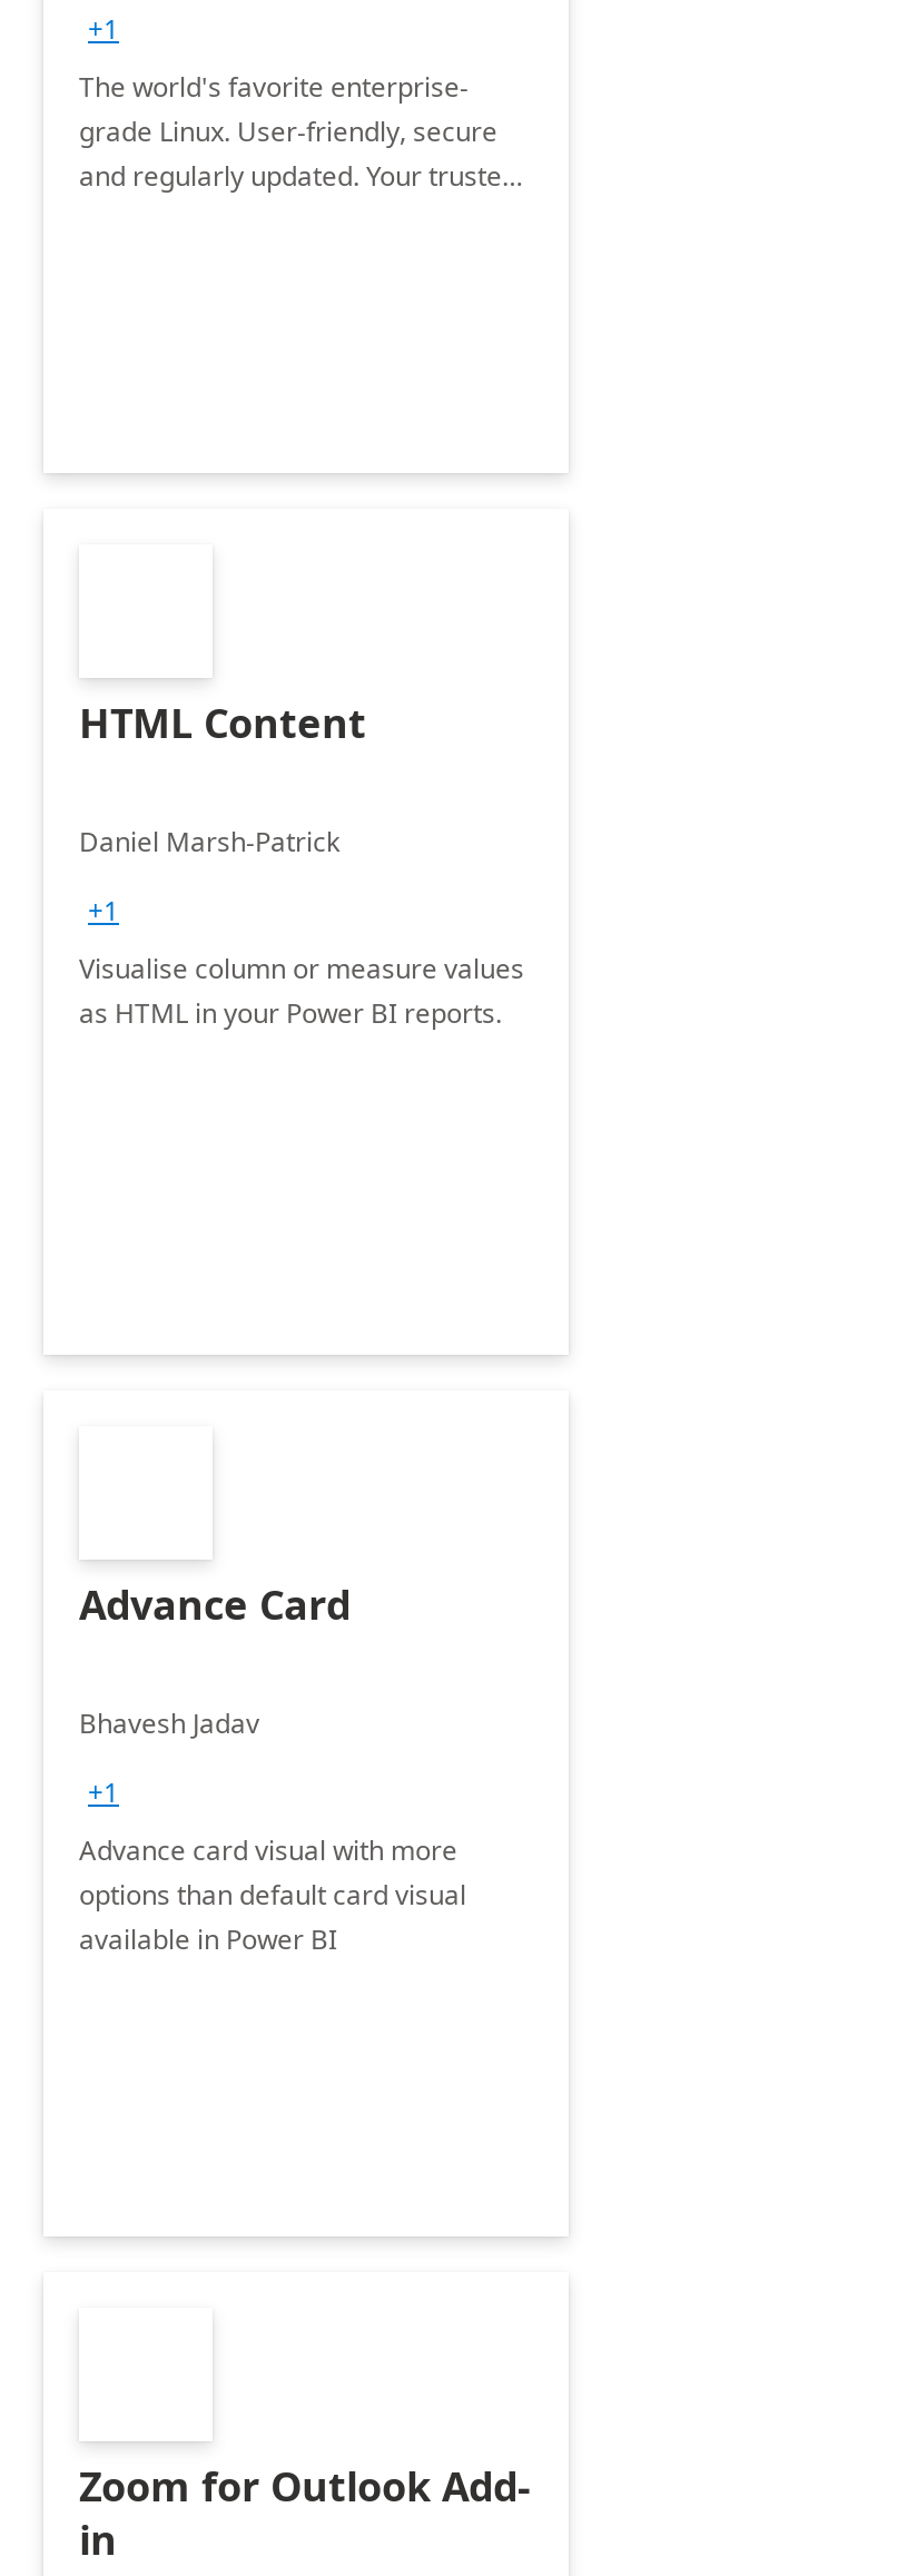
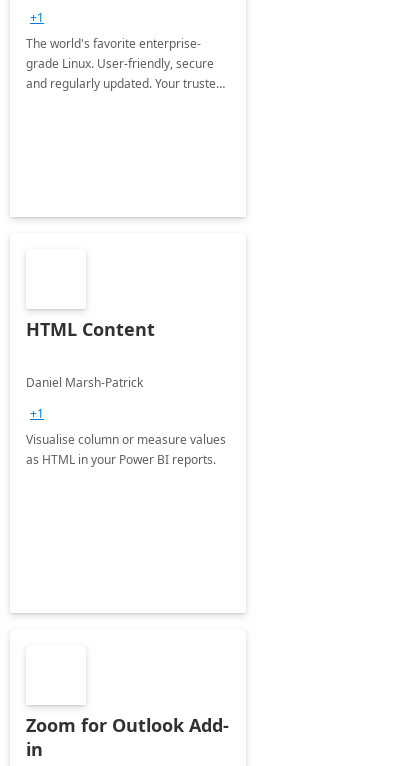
- Advance Card
- Bhavesh Jadav
- +1
- Advance card visual with more
- options than default card visual
- available in Power BI
